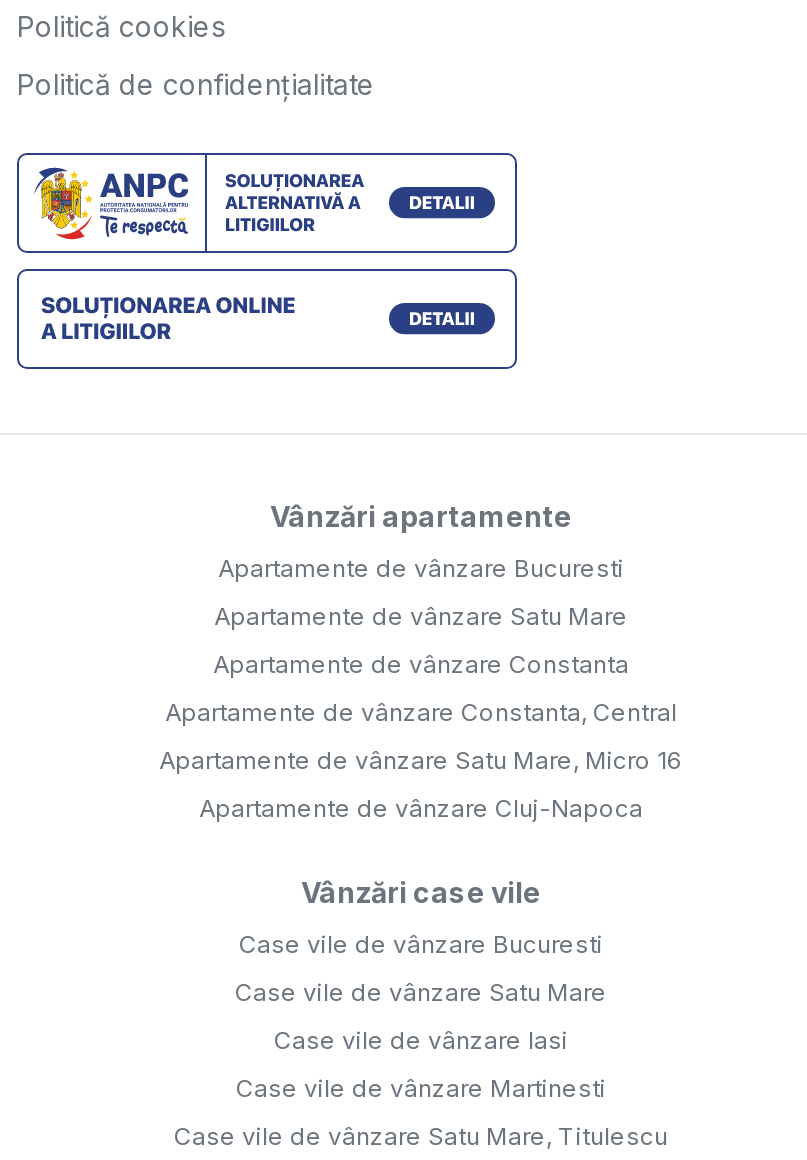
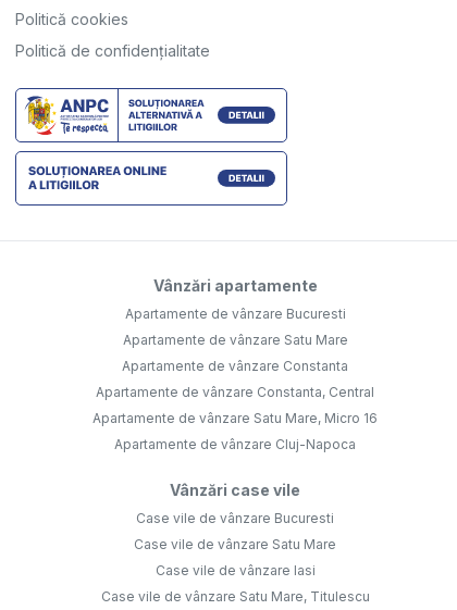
- Case vile de vânzare Martinesti
